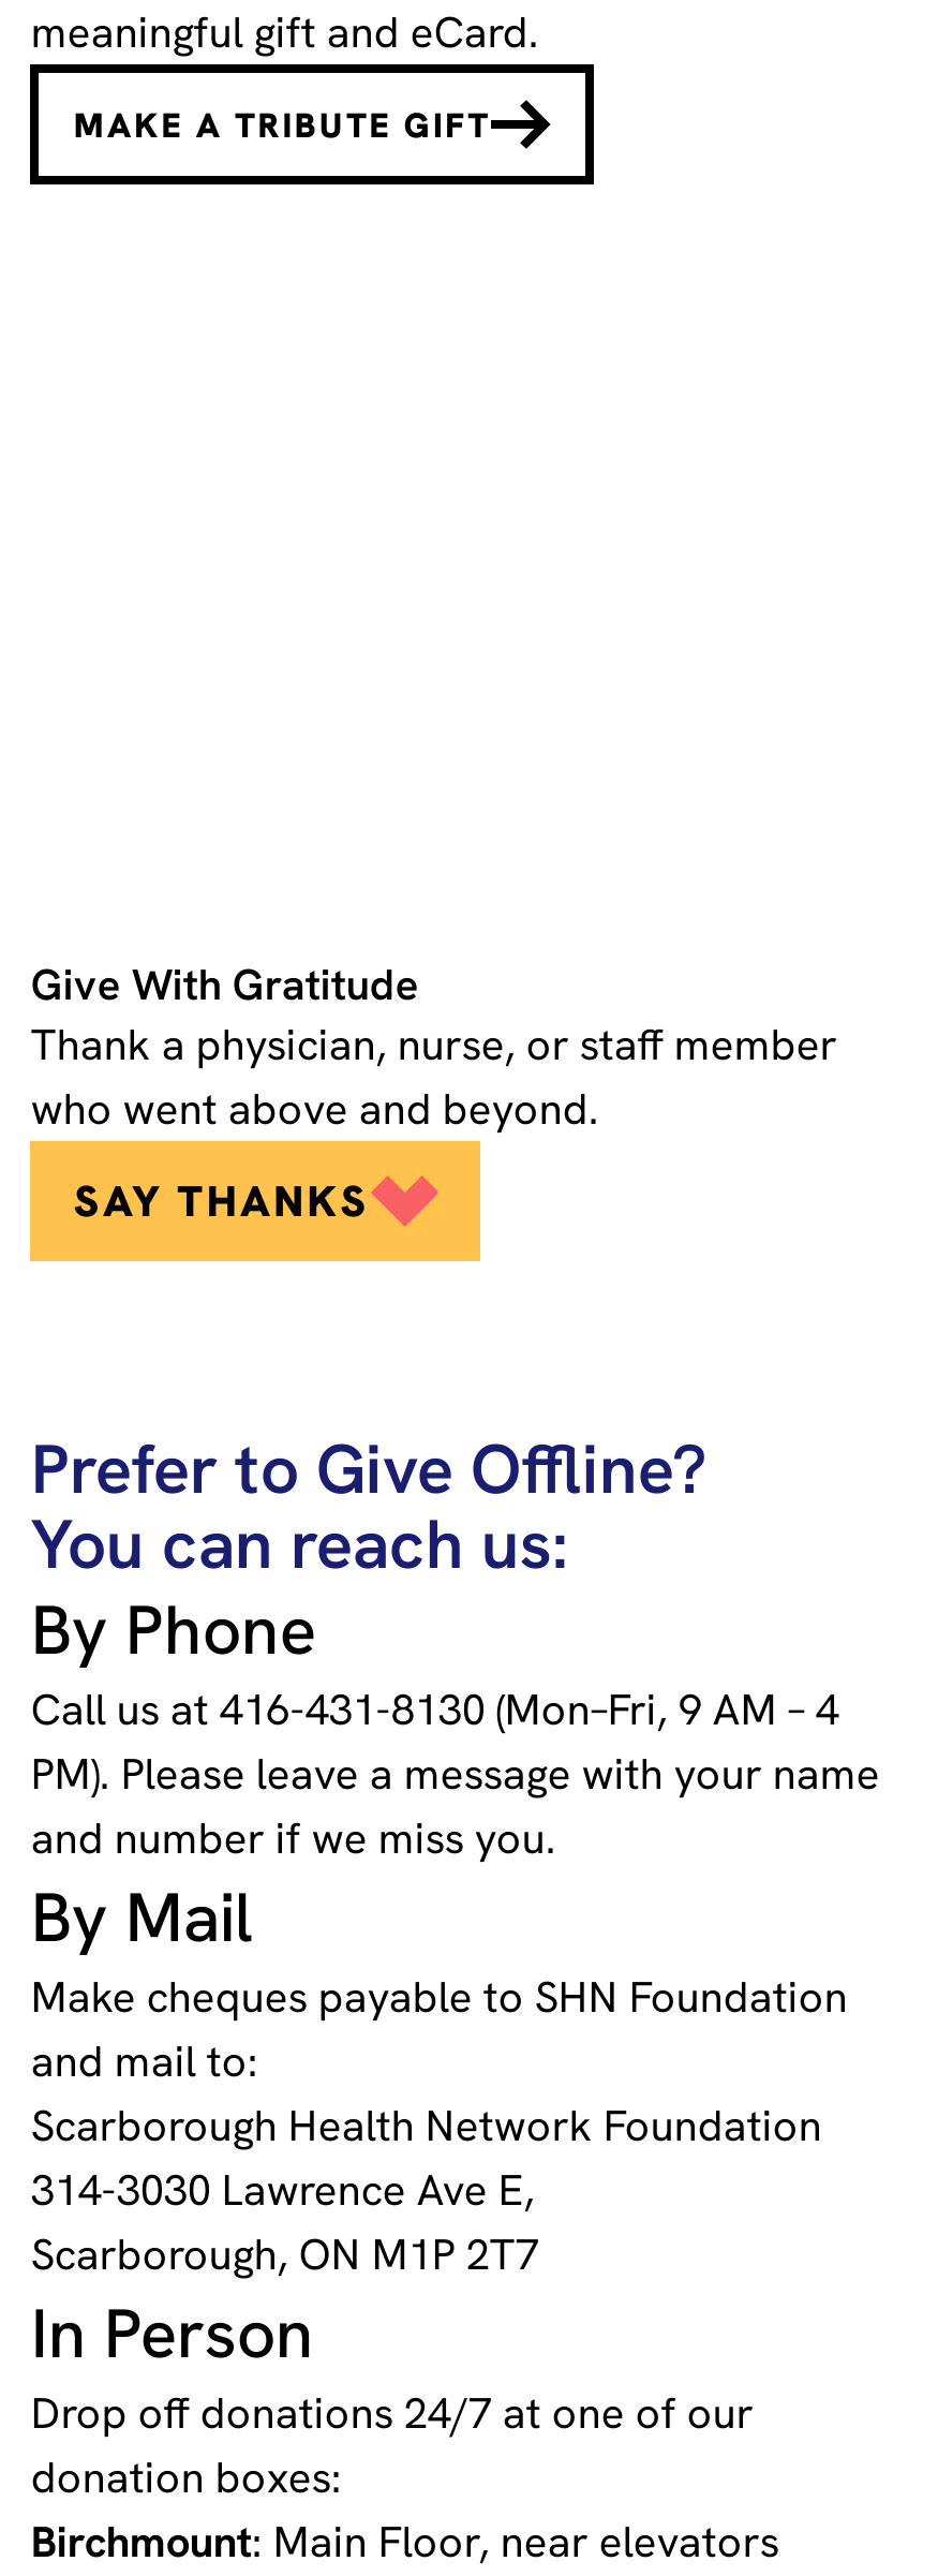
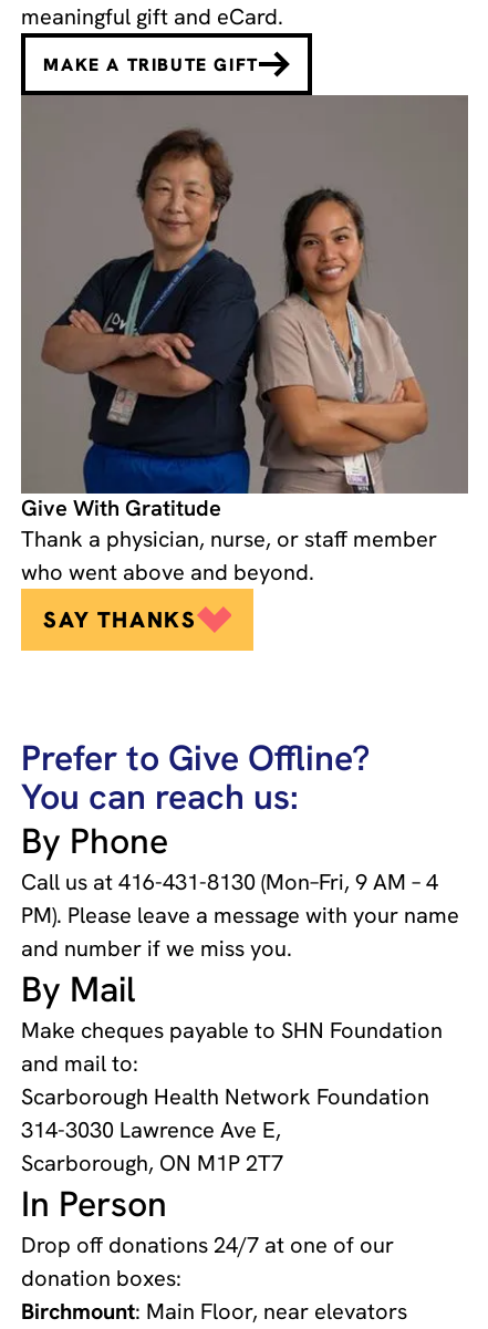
+ [image]
